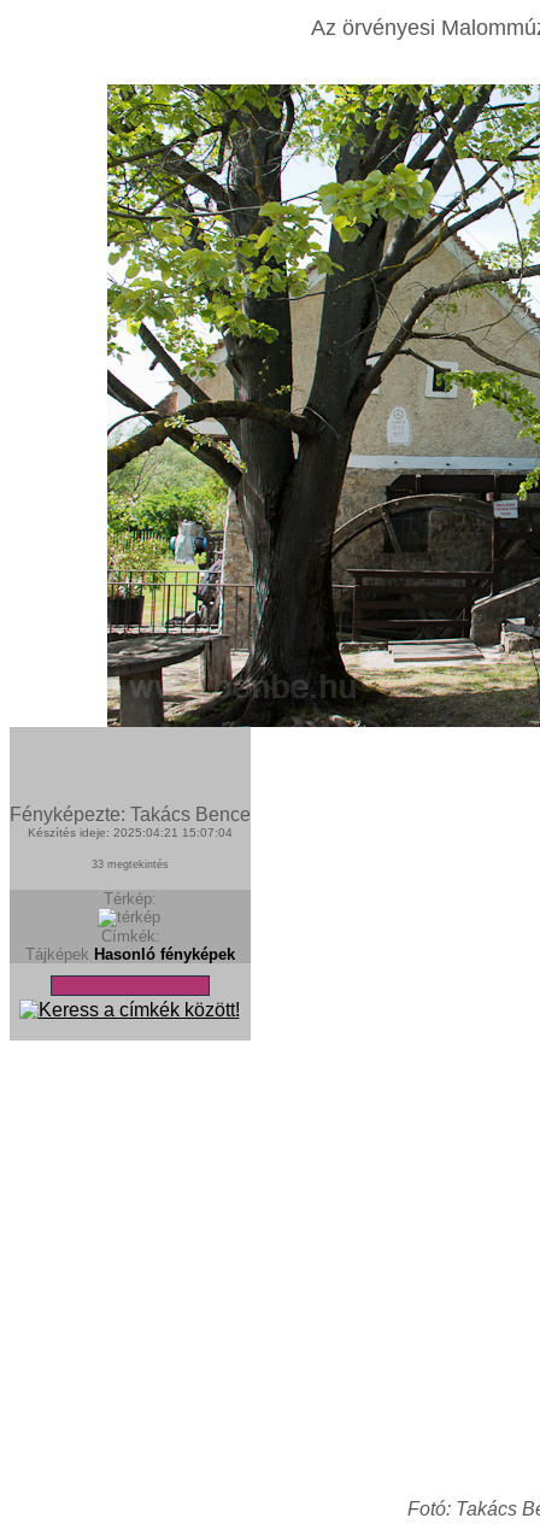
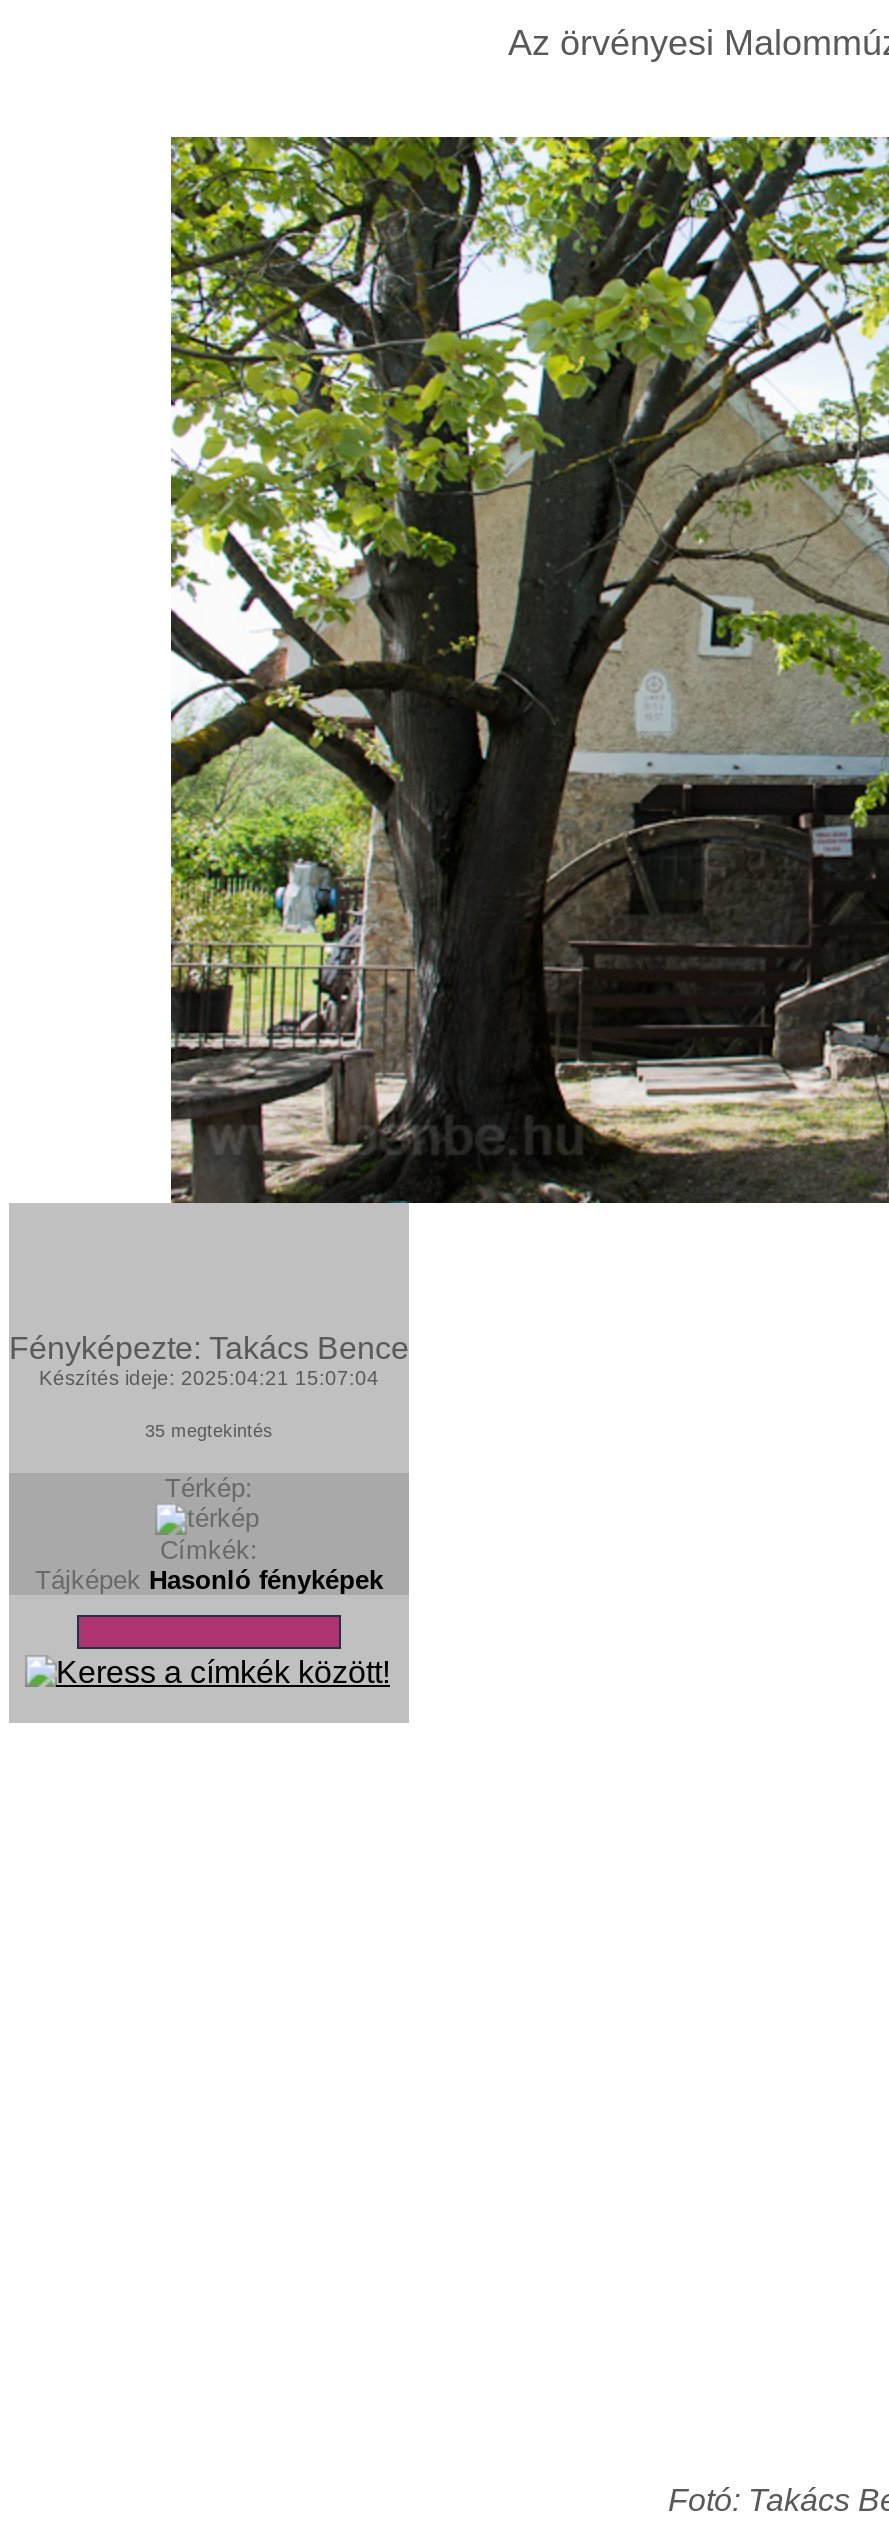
- 33 megtekintés
+ 35 megtekintés
